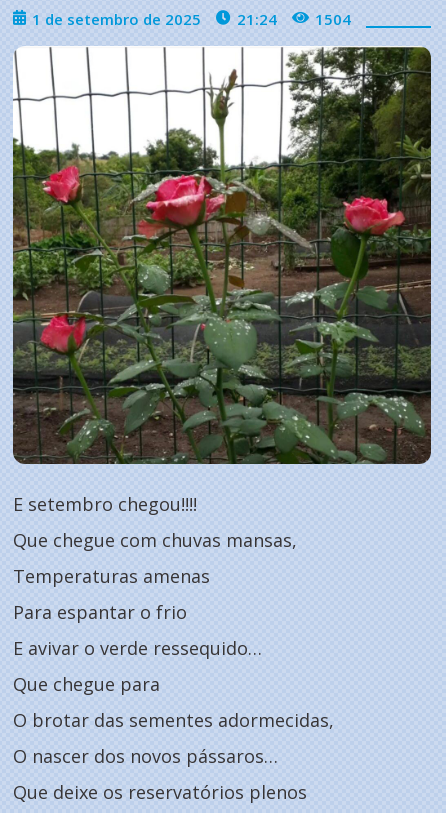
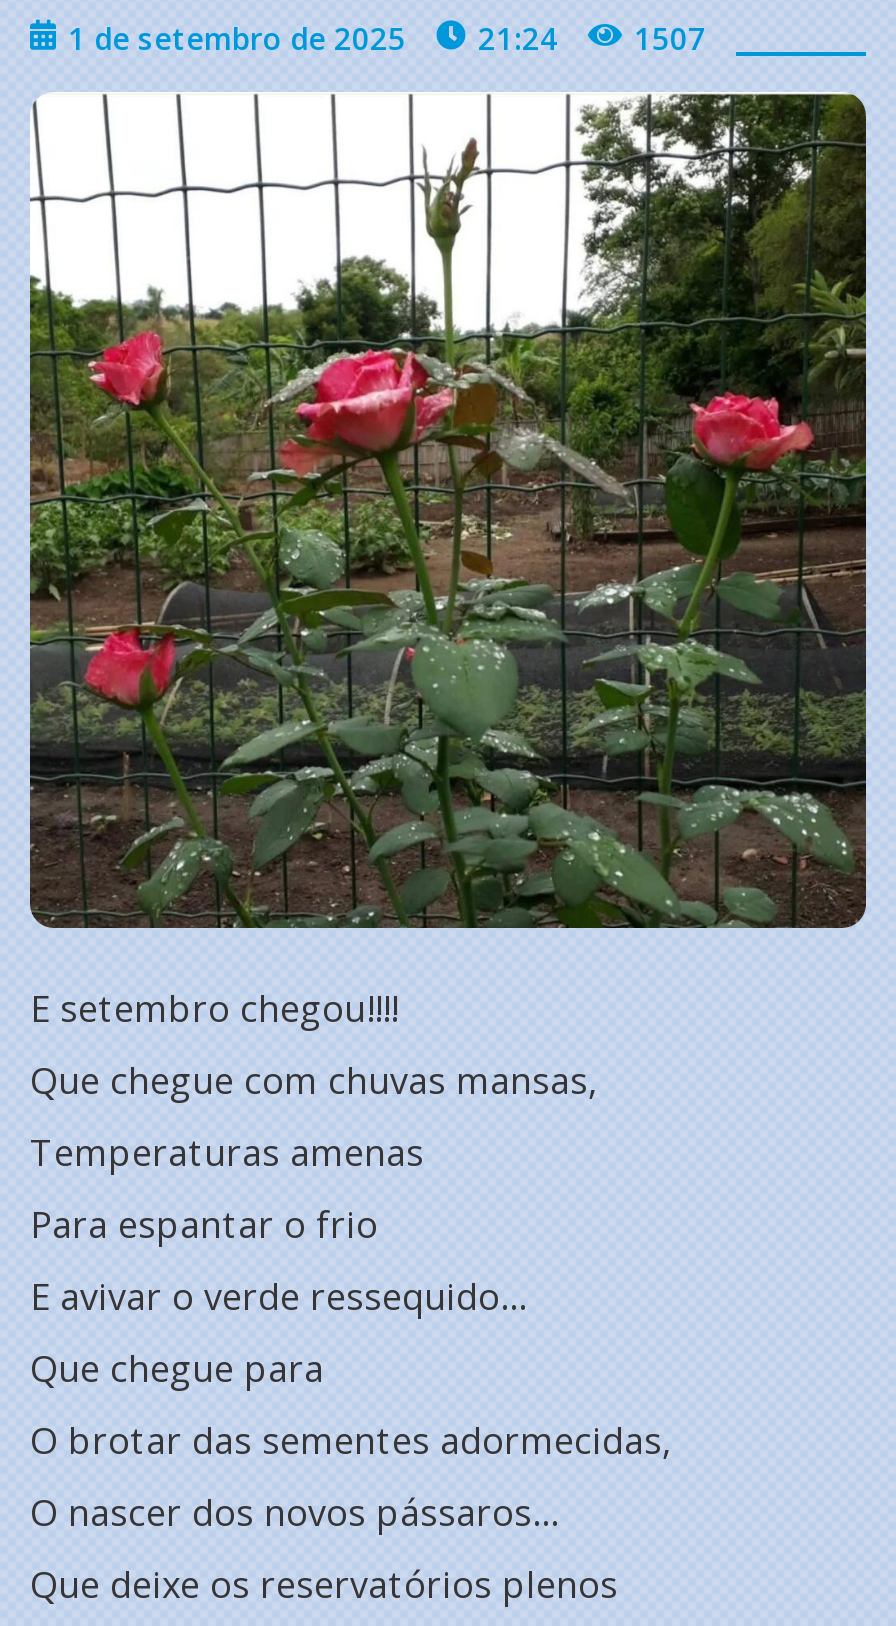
- 1 de setembro de 2025 21:24 1504
+ 1 de setembro de 2025 21:24 1507
